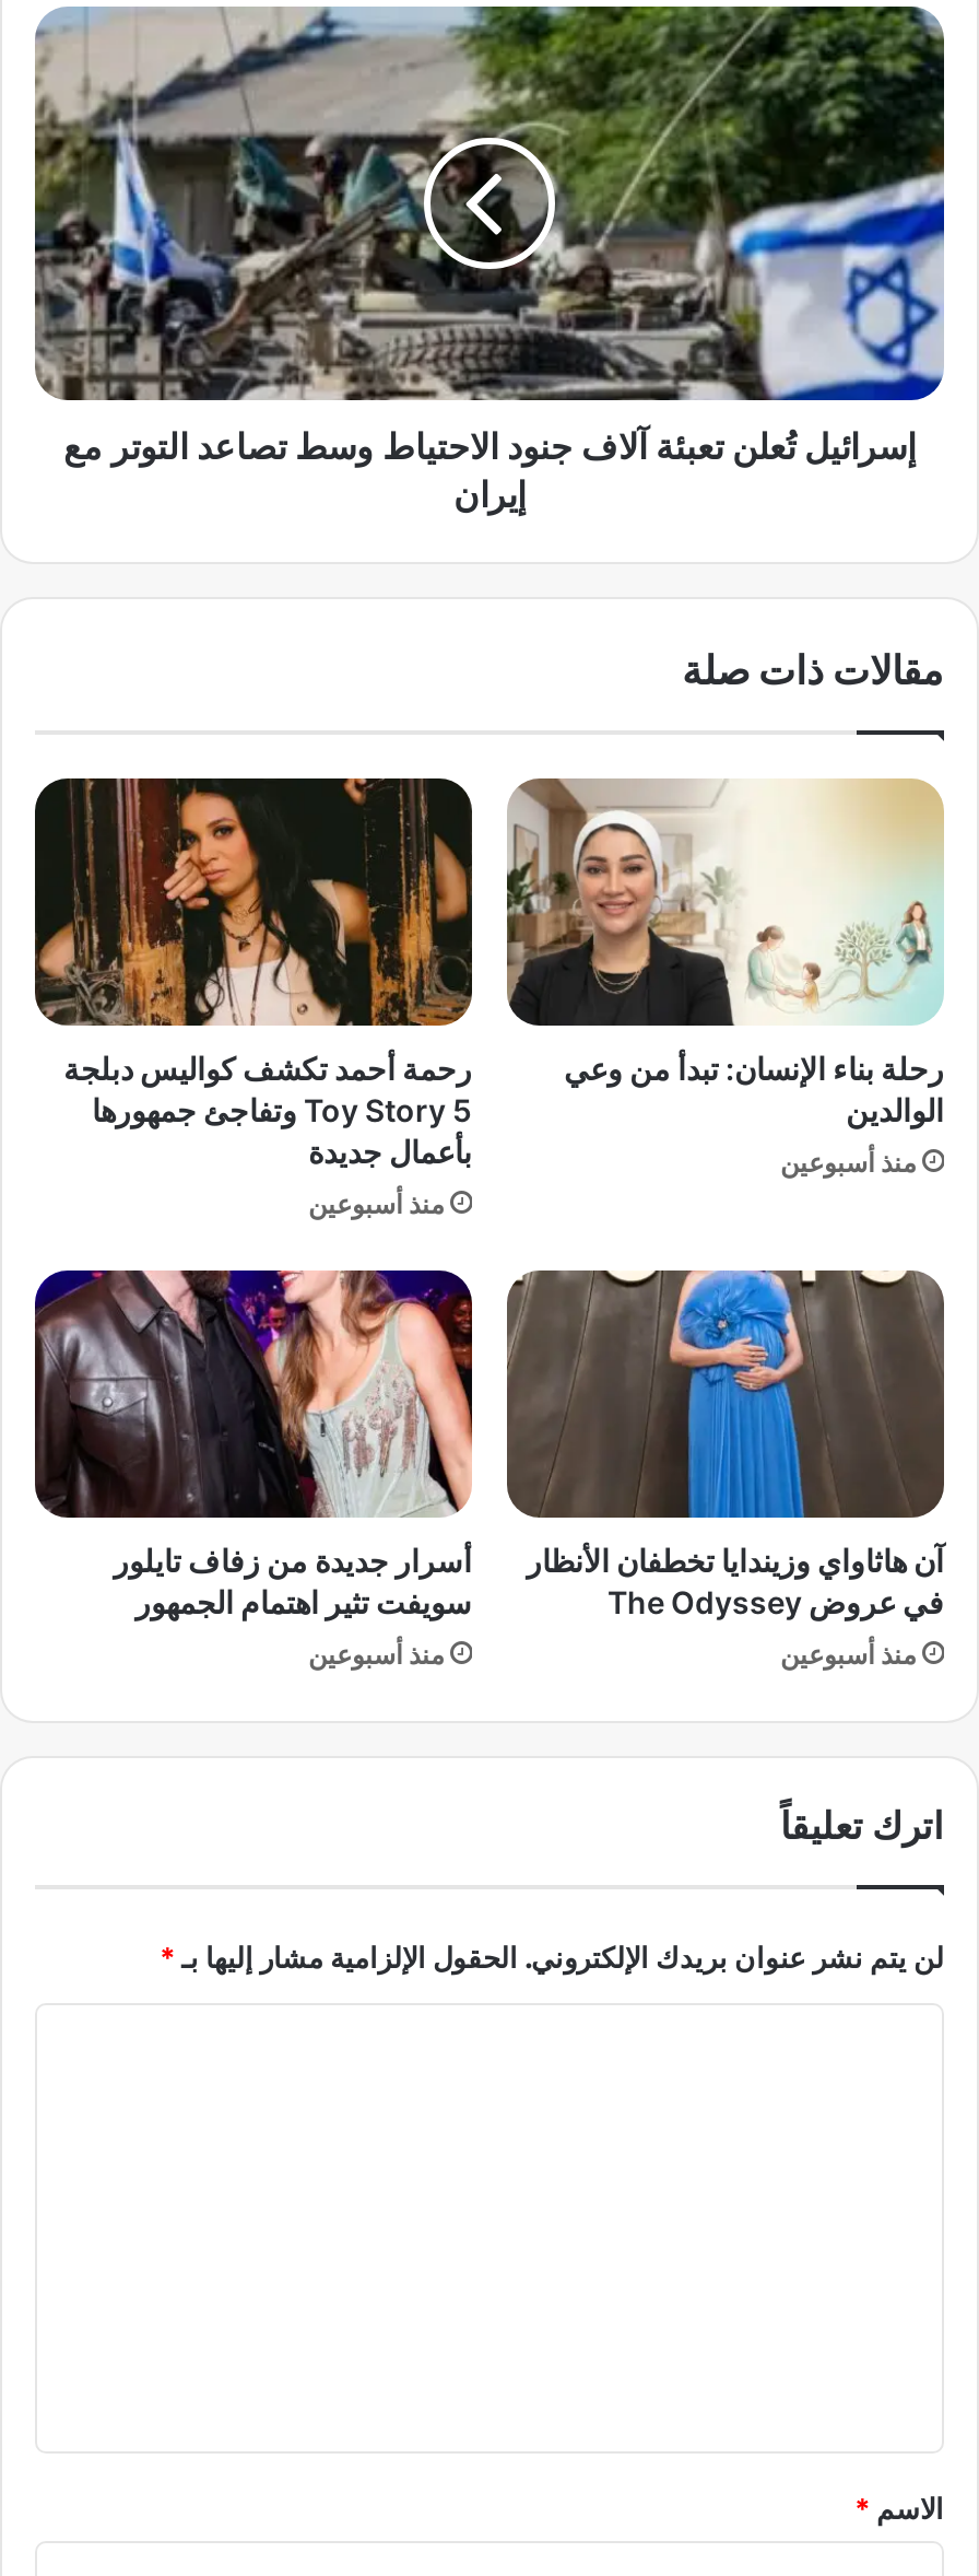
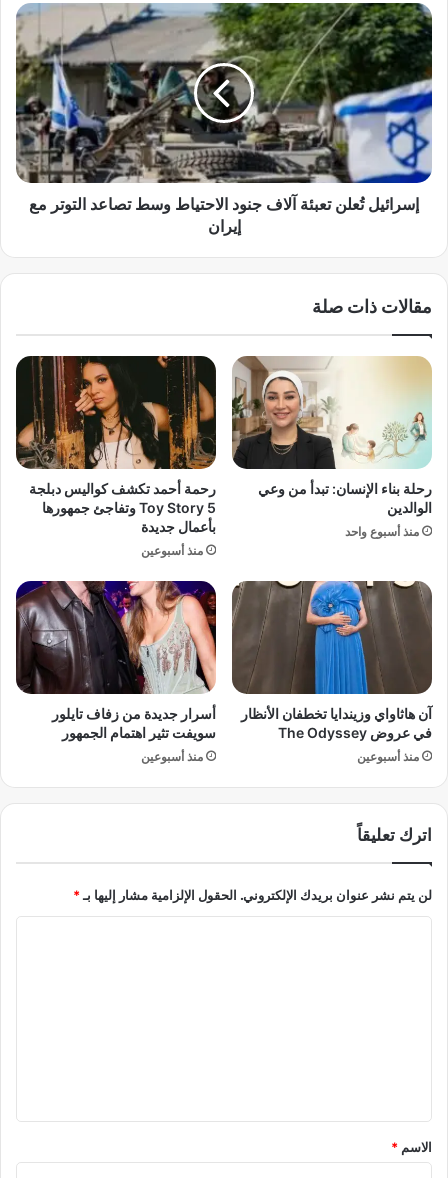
- منذ أسبوعين
+ منذ أسبوع واحد
